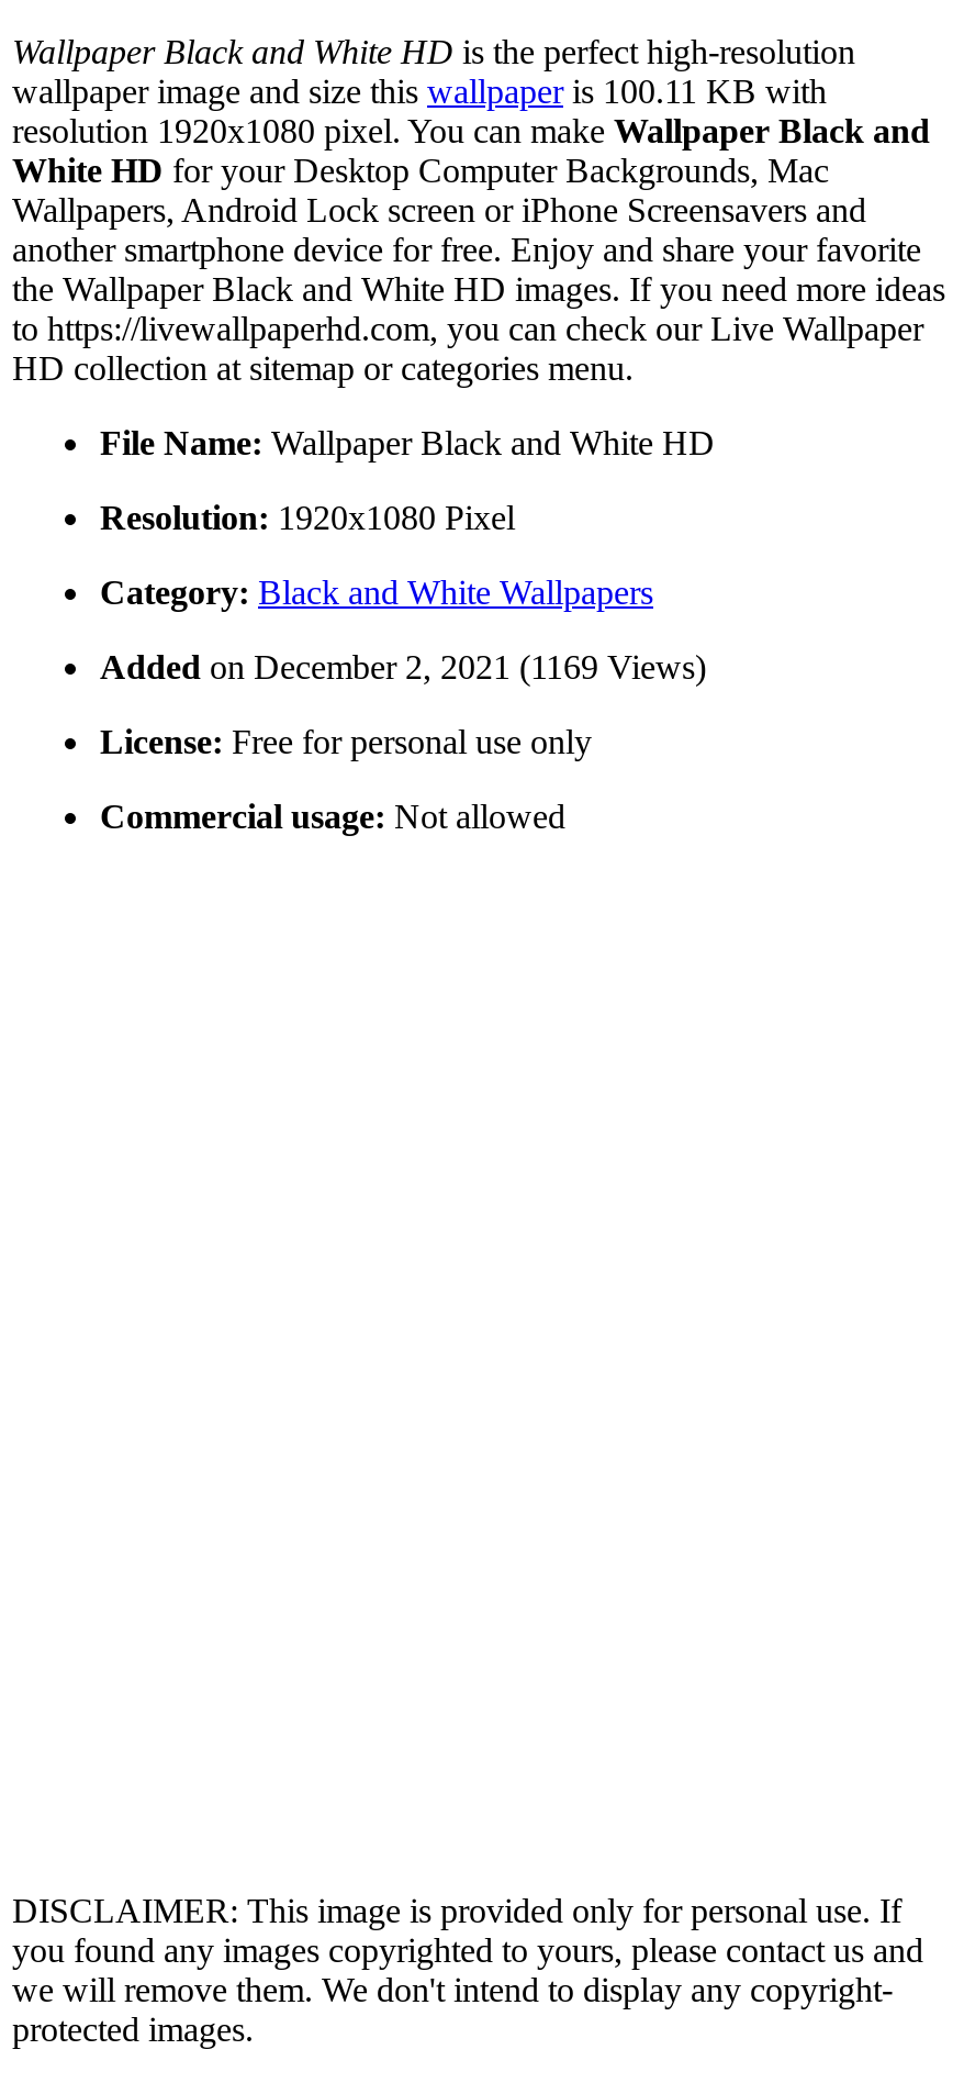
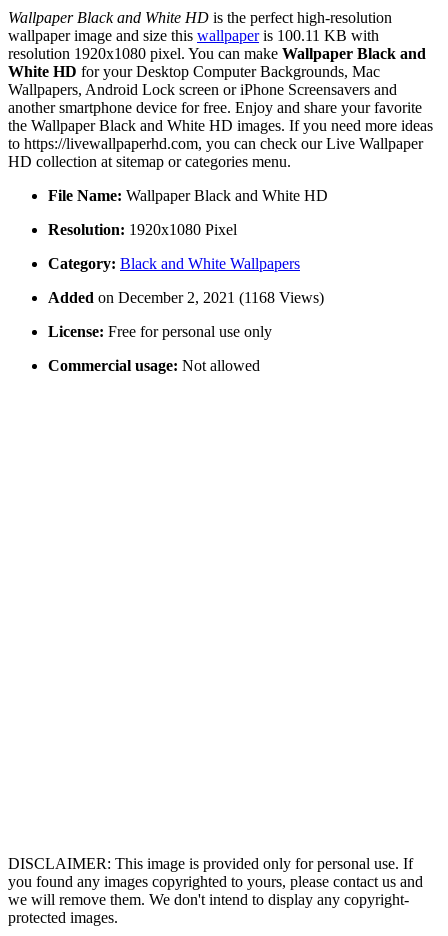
- Added on December 2, 2021 (1169 Views)
+ Added on December 2, 2021 (1168 Views)
